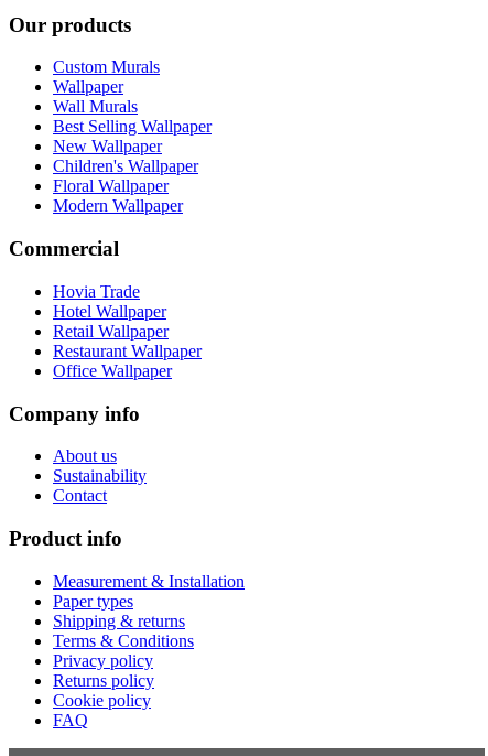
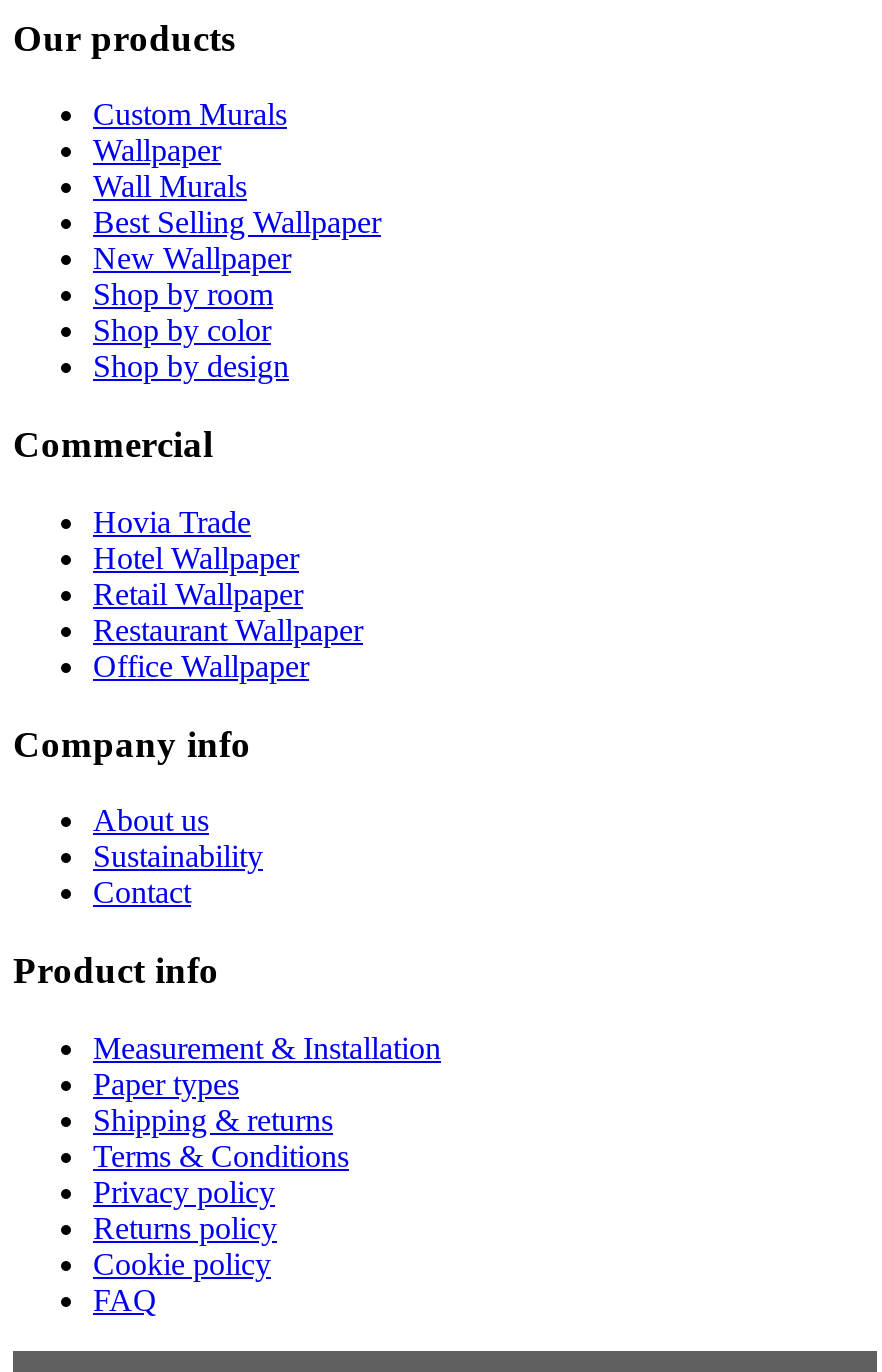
- Children's Wallpaper
- Floral Wallpaper
- Modern Wallpaper
+ Shop by room
+ Shop by color
+ Shop by design
